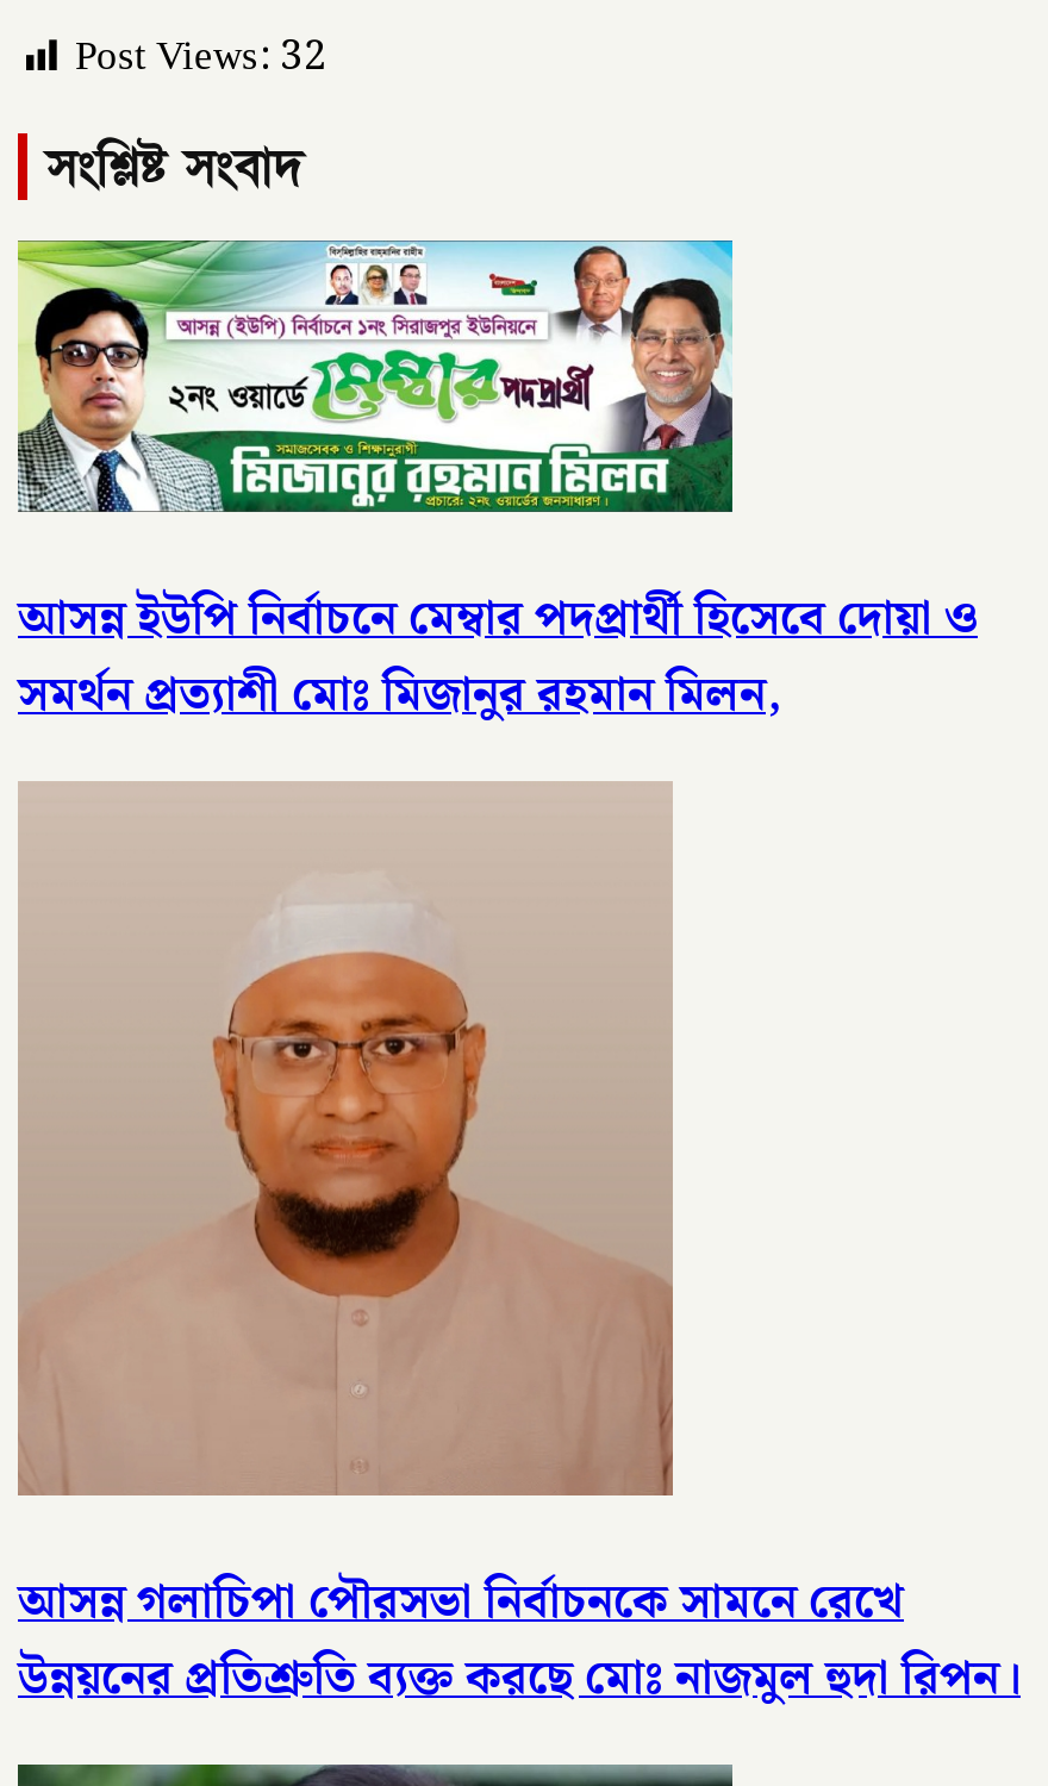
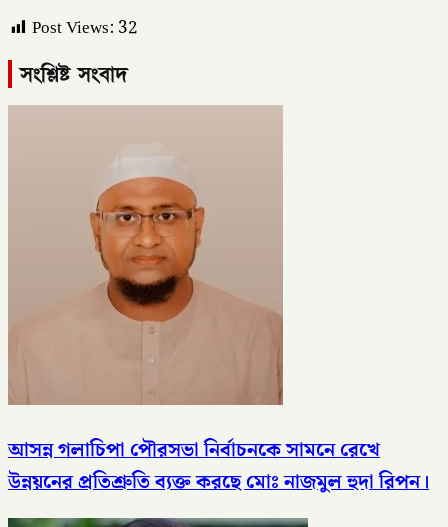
- [image]
- আসন্ন ইউপি নির্বাচনে মেম্বার পদপ্রার্থী হিসেবে দোয়া ও
- সমর্থন প্রত্যাশী মোঃ মিজানুর রহমান মিলন,
